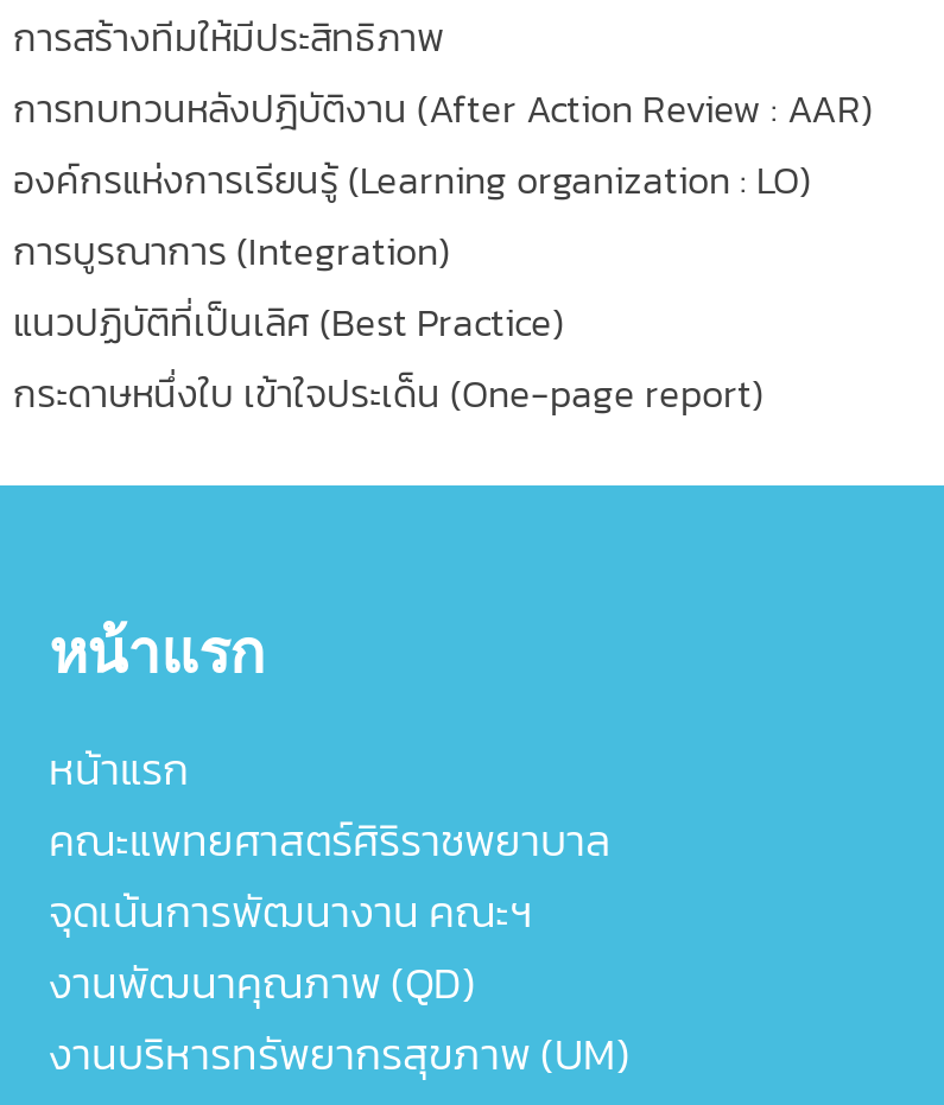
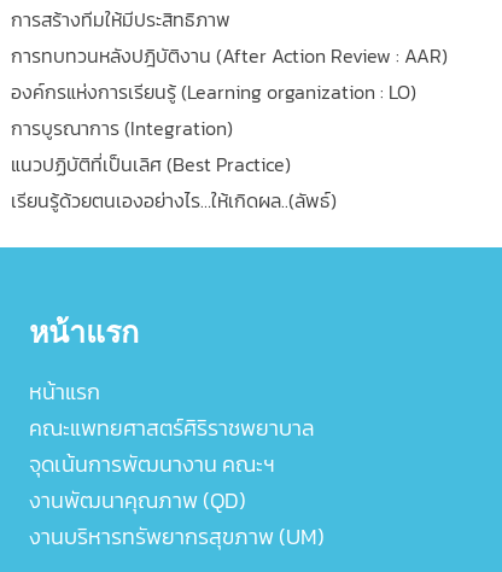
- กระดาษหนึ่งใบ เข้าใจประเด็น (One-page report)
+ เรียนรู้ด้วยตนเองอย่างไร…ให้เกิดผล..(ลัพธ์)
